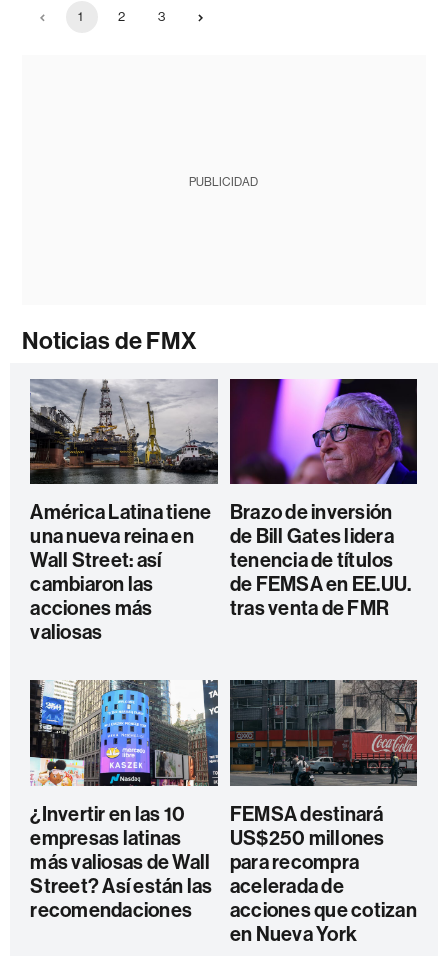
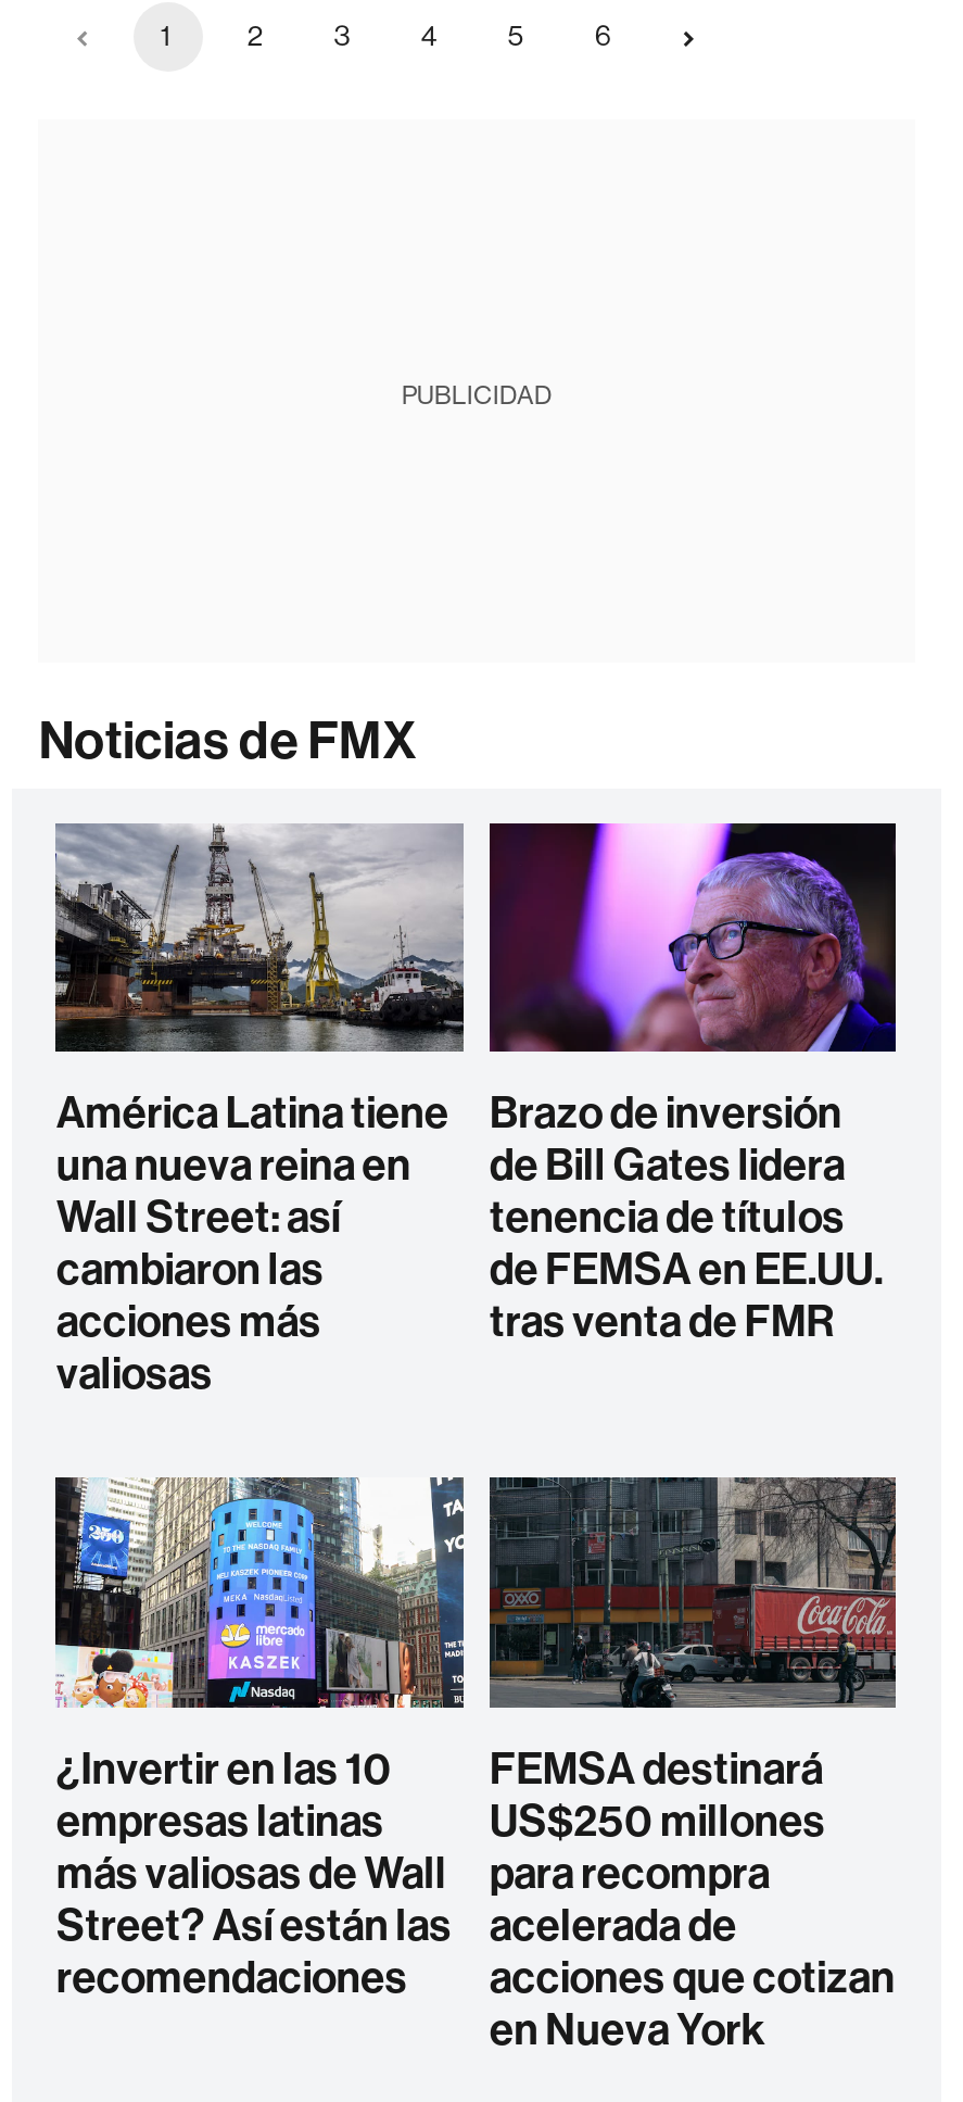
+ 4
+ 5
+ 6
